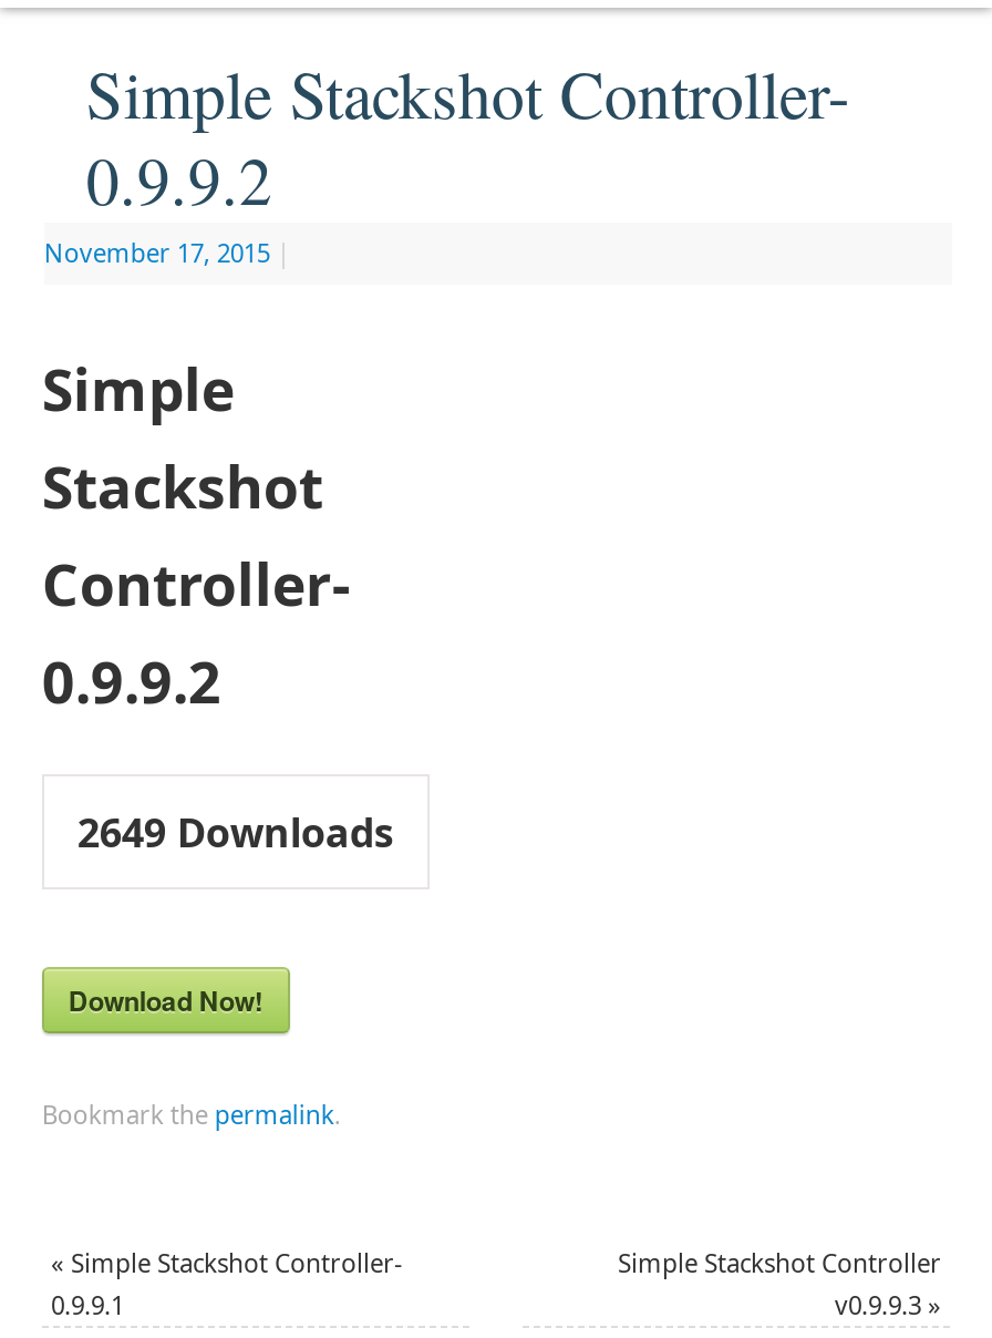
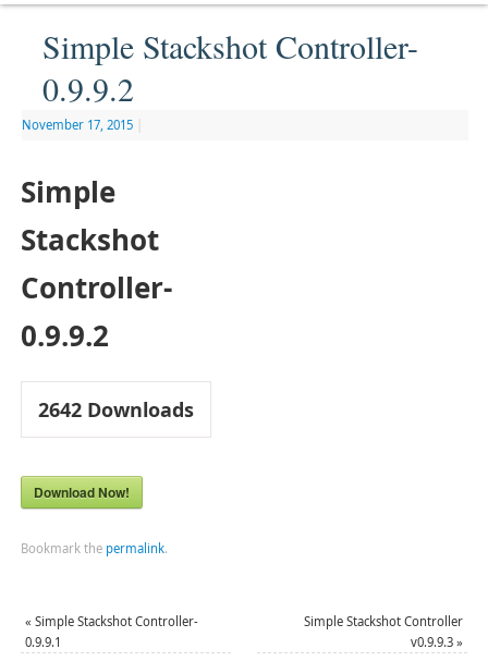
- 2649 Downloads
+ 2642 Downloads
